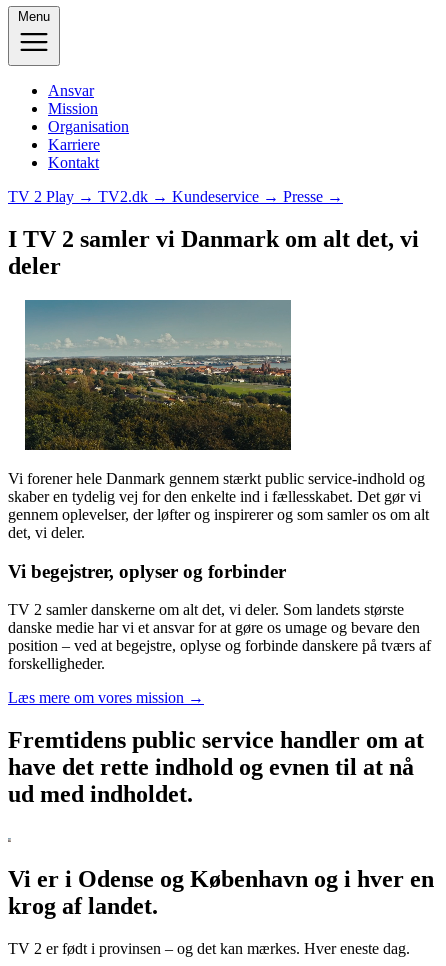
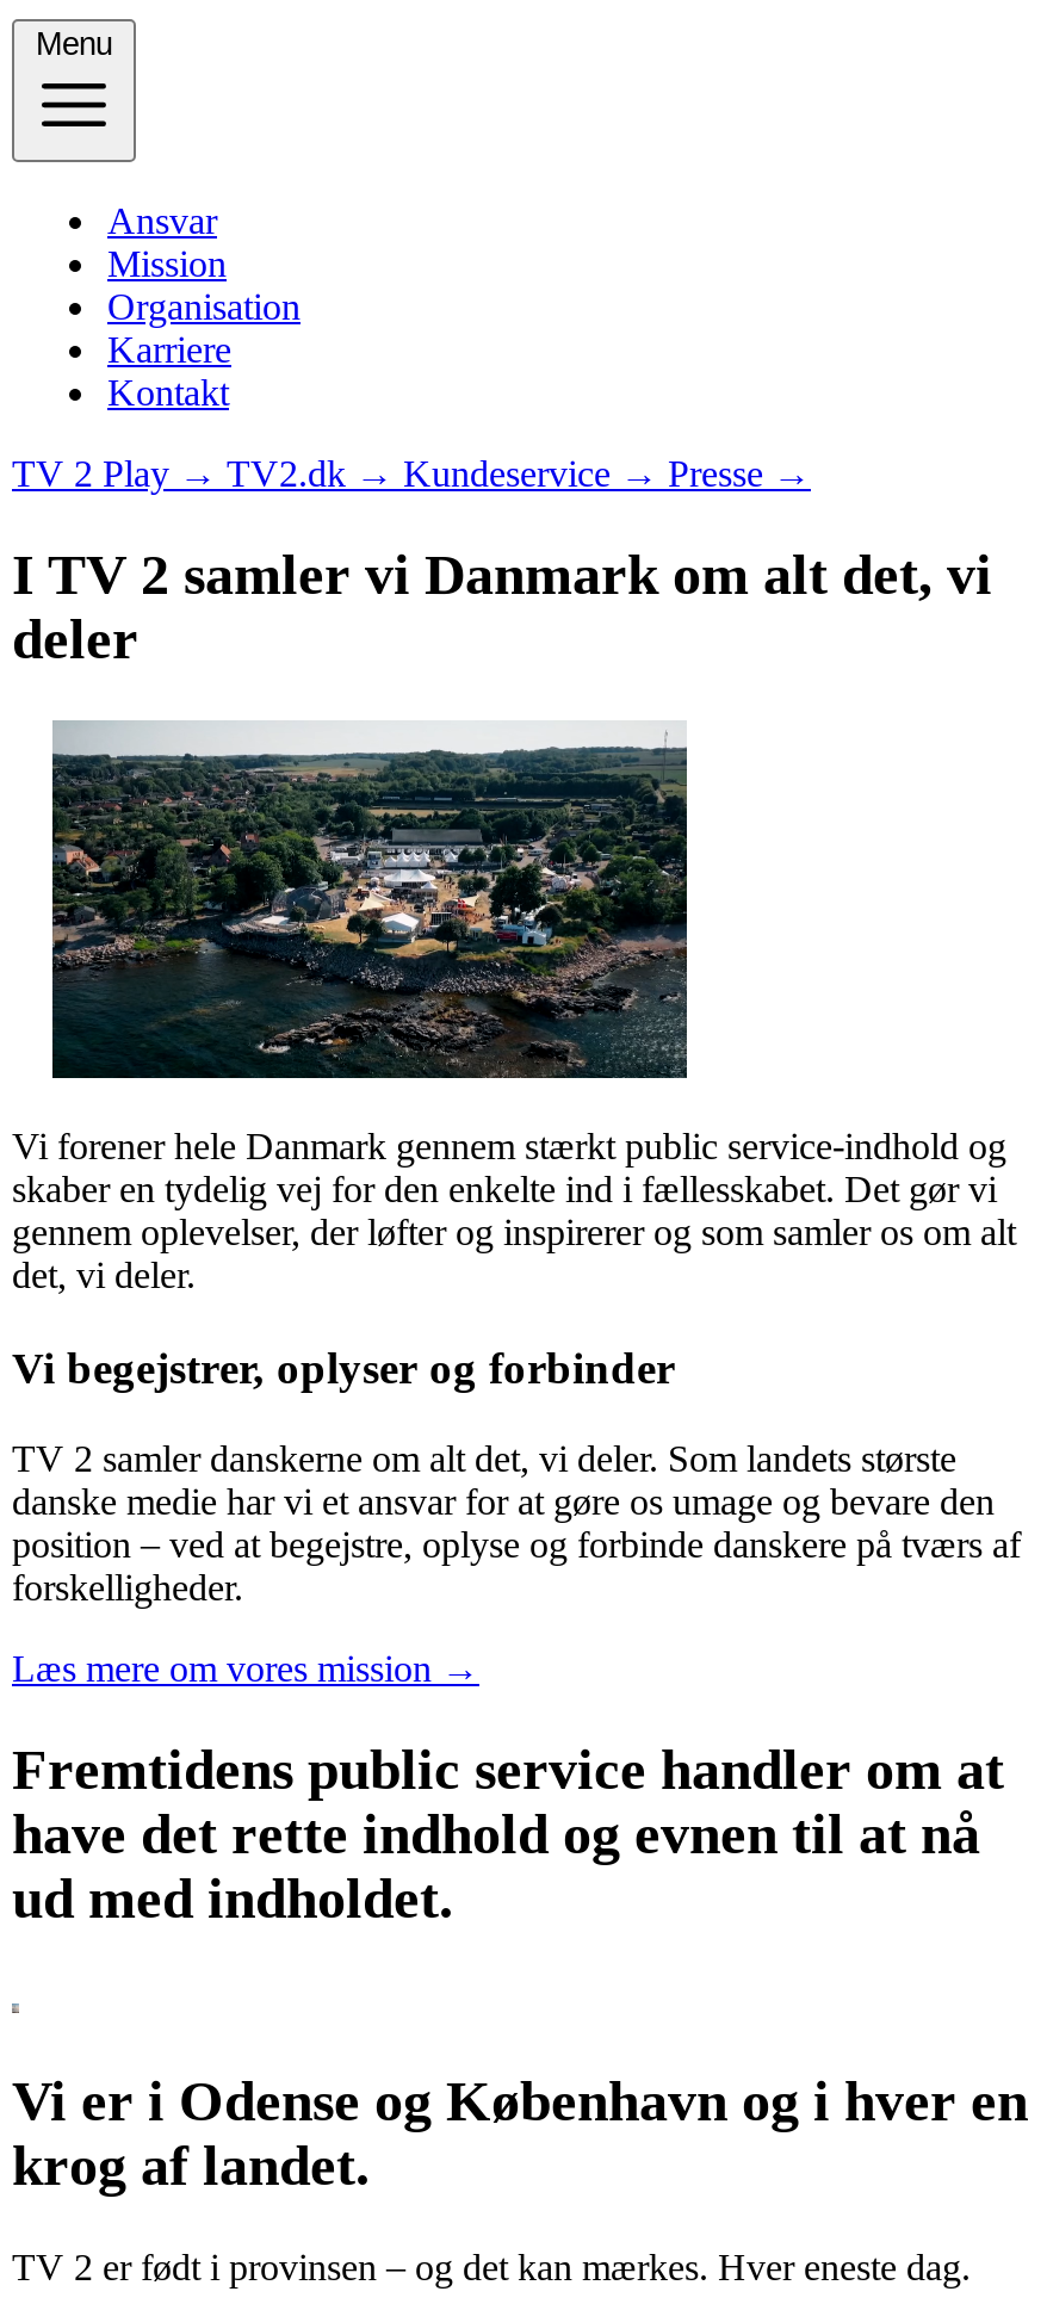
- [image]
+ [image]
